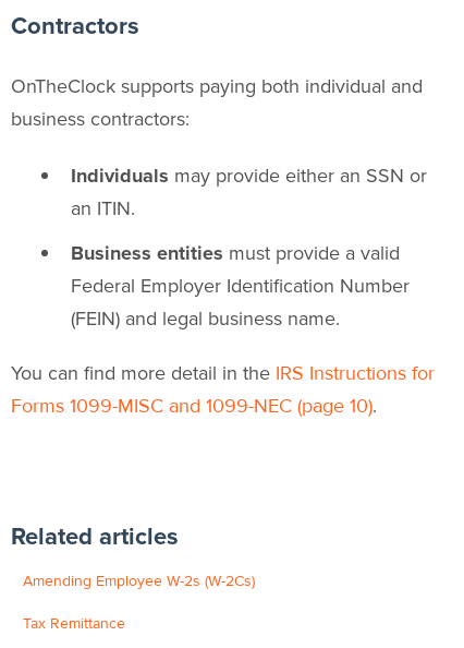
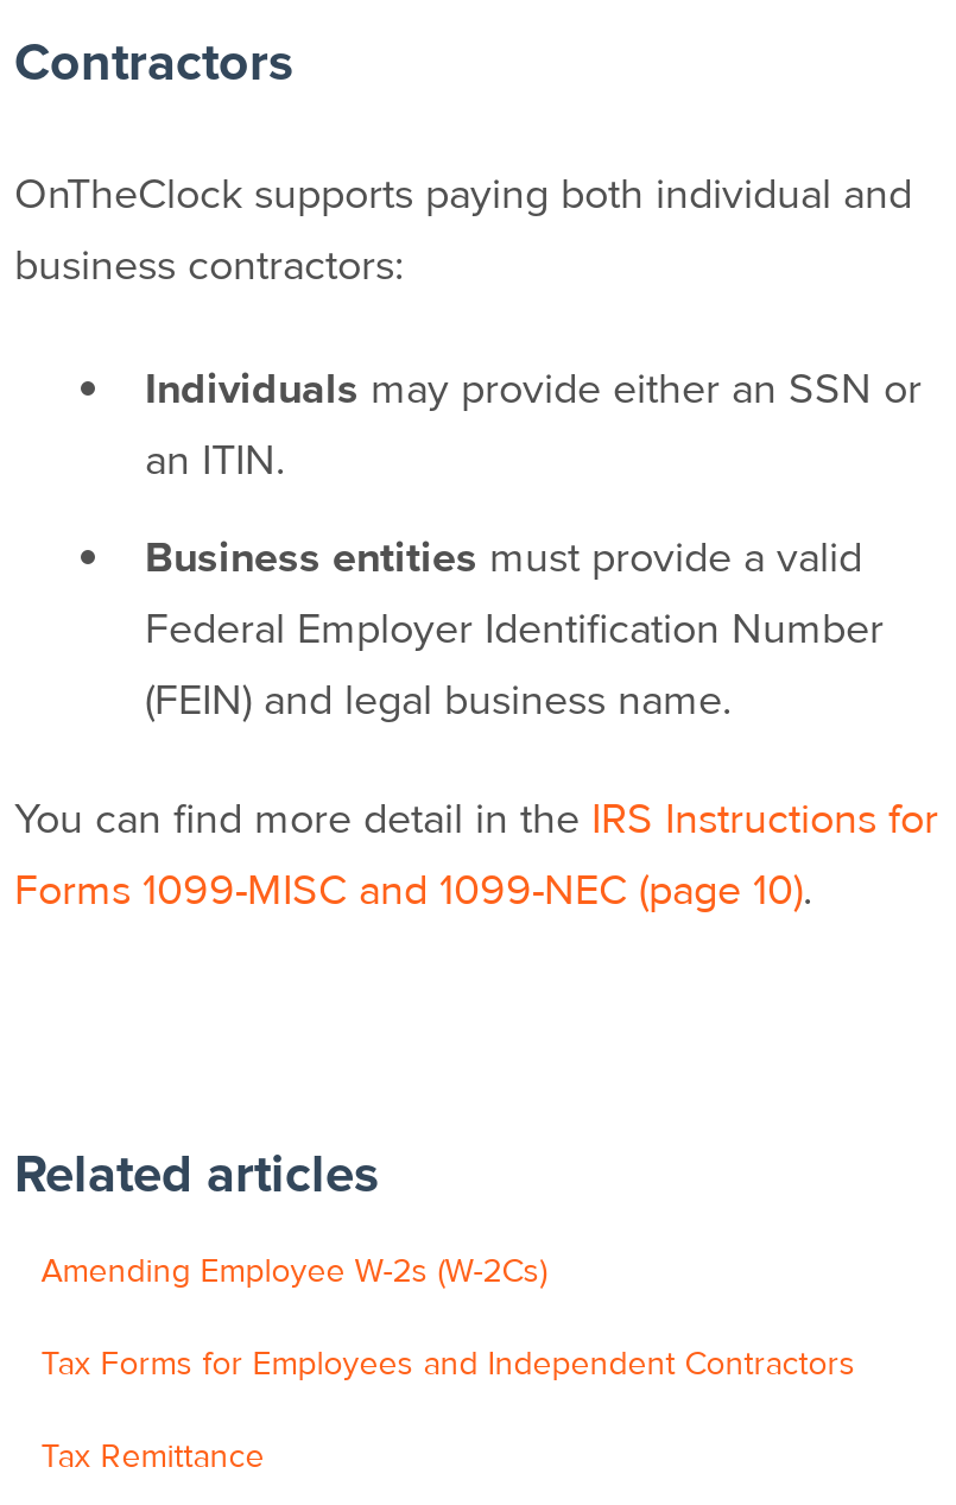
+ Tax Forms for Employees and Independent Contractors
